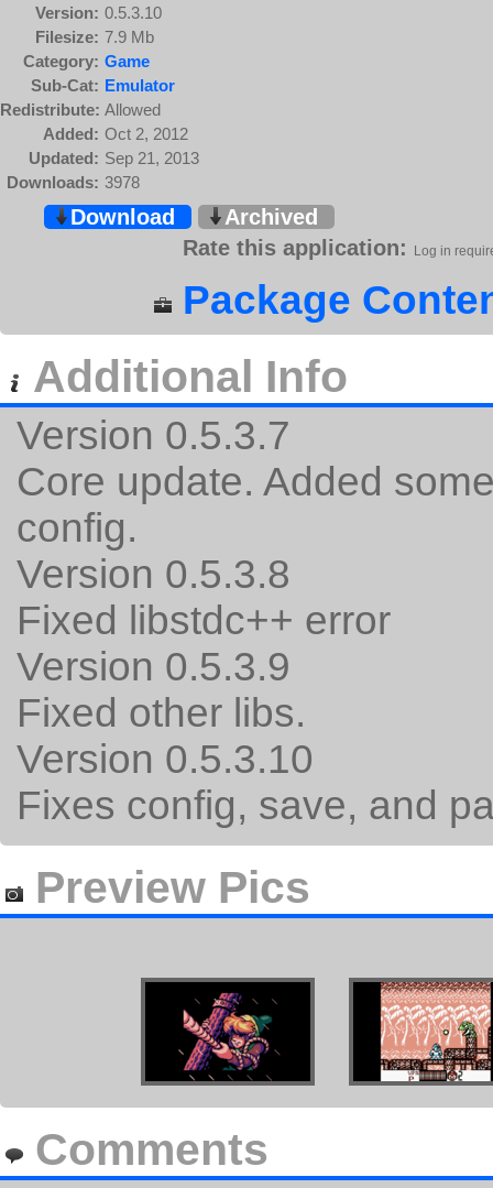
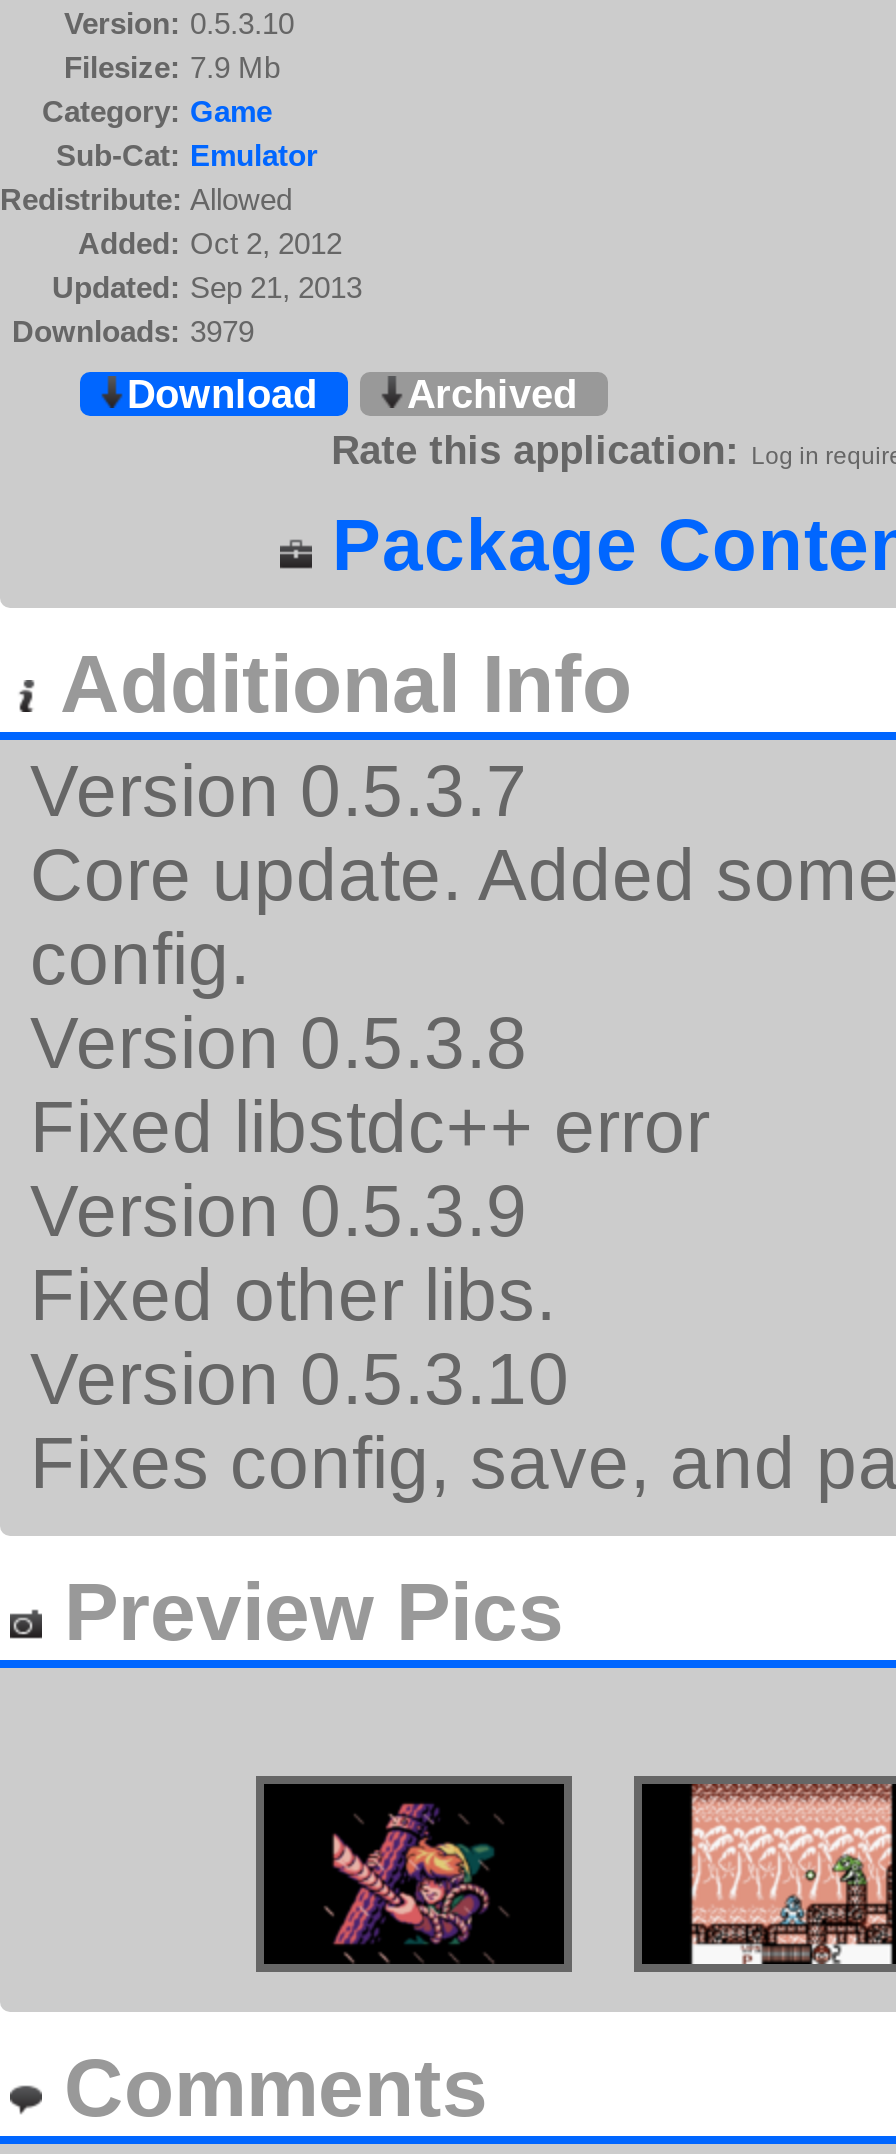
- Downloads: 3978
+ Downloads: 3979
